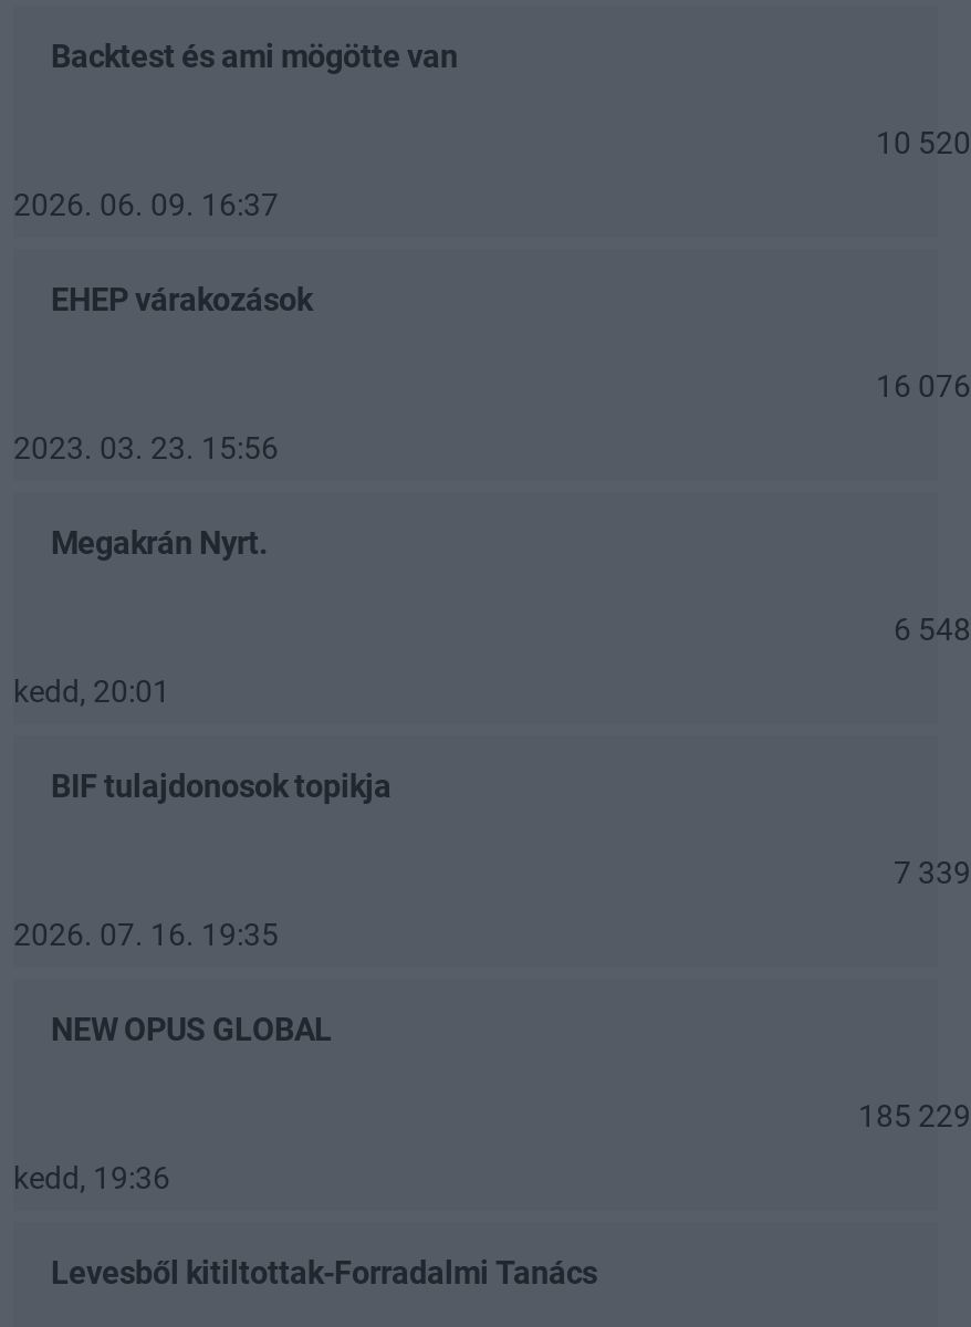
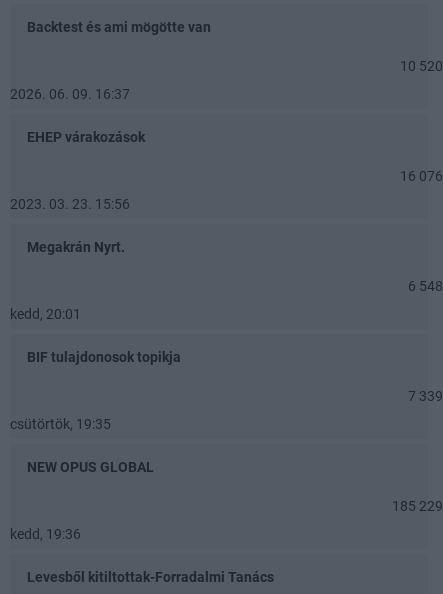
- 2026. 07. 16. 19:35
+ csütörtök, 19:35
